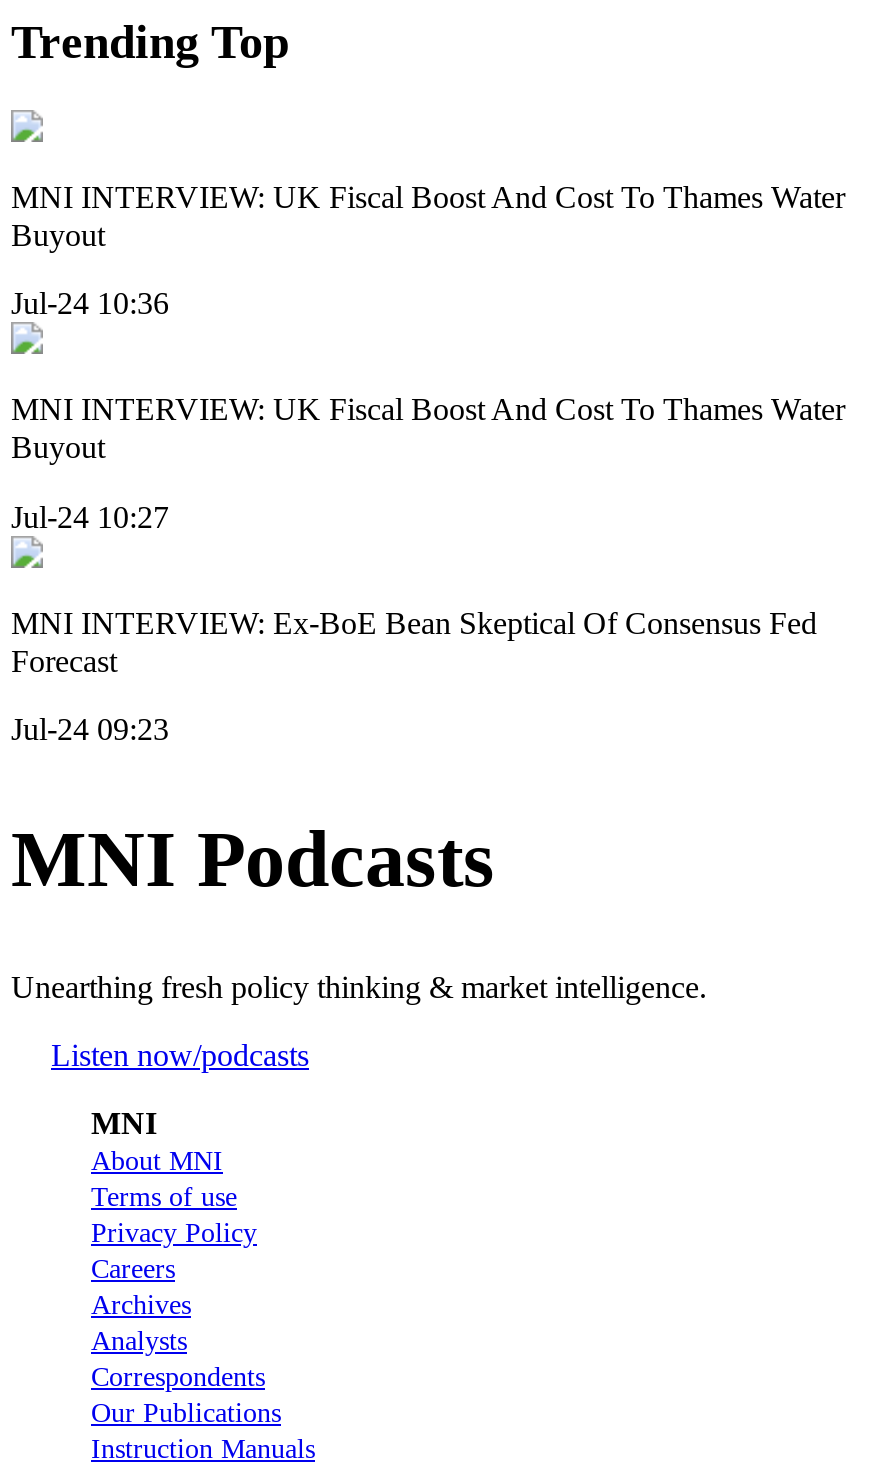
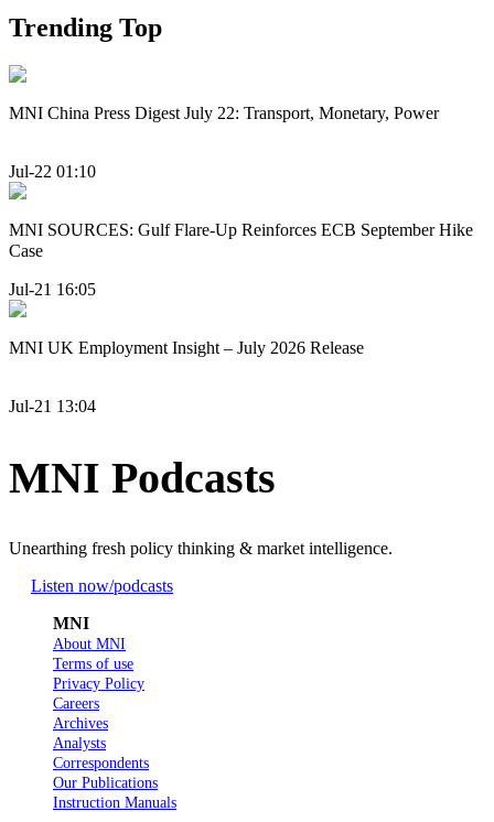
- MNI INTERVIEW: UK Fiscal Boost And Cost To Thames Water
- Buyout
+ MNI China Press Digest July 22: Transport, Monetary, Power

- Jul-24 10:36
+ Jul-22 01:10

- MNI INTERVIEW: UK Fiscal Boost And Cost To Thames Water
- Buyout
+ MNI SOURCES: Gulf Flare-Up Reinforces ECB September Hike
+ Case

- Jul-24 10:27
+ Jul-21 16:05

- MNI INTERVIEW: Ex-BoE Bean Skeptical Of Consensus Fed
- Forecast
+ MNI UK Employment Insight – July 2026 Release

- Jul-24 09:23
+ Jul-21 13:04
